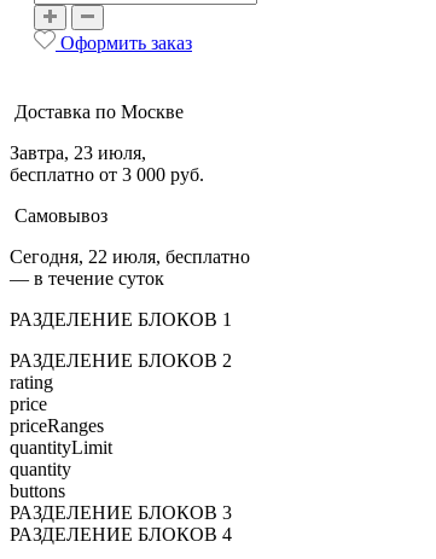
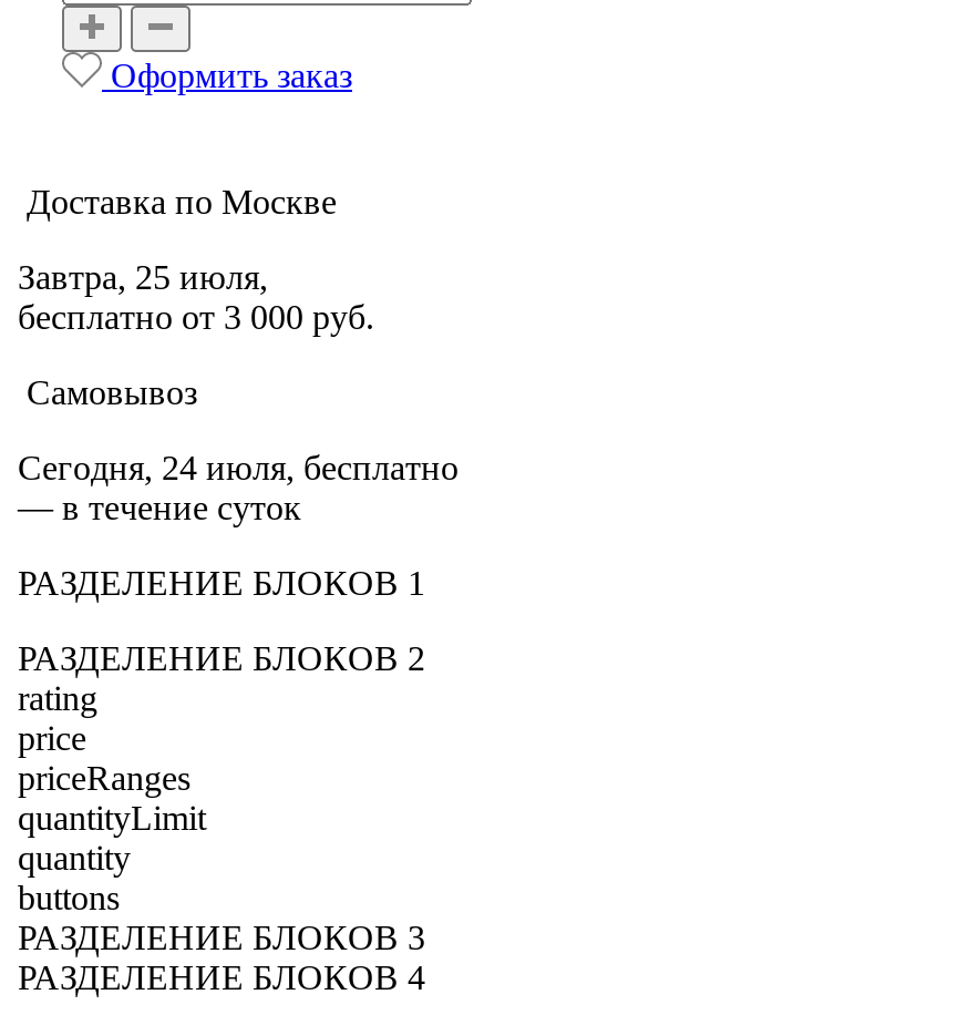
- Завтра, 23 июля,
+ Завтра, 25 июля,

- Сегодня, 22 июля, бесплатно
+ Сегодня, 24 июля, бесплатно
